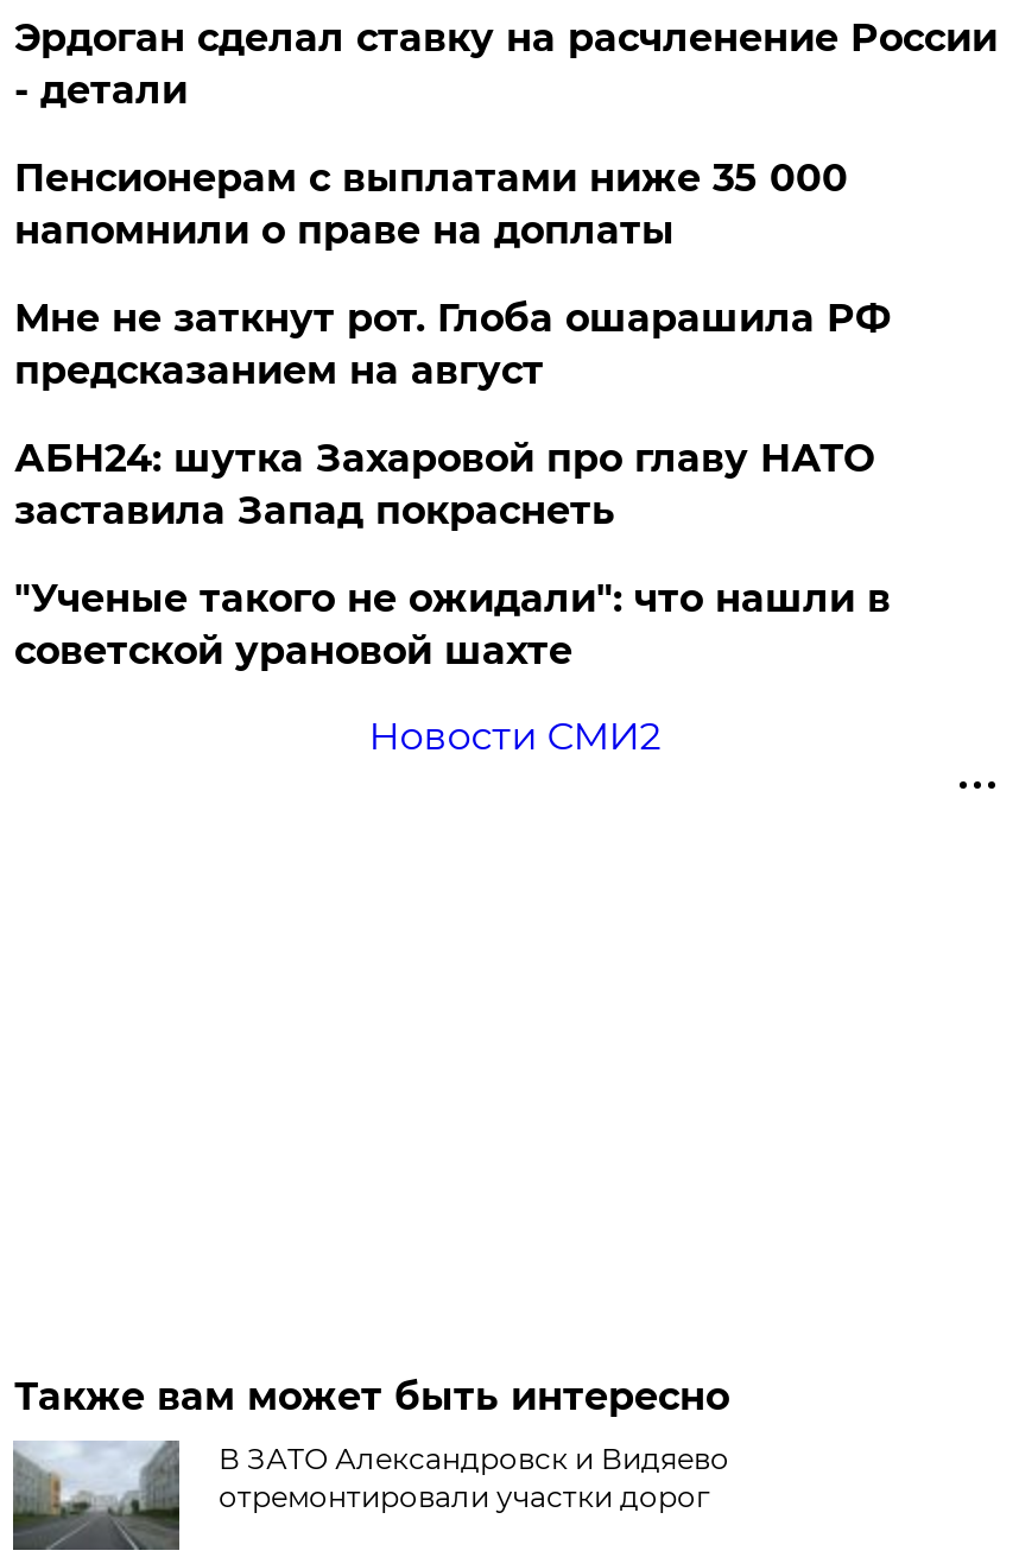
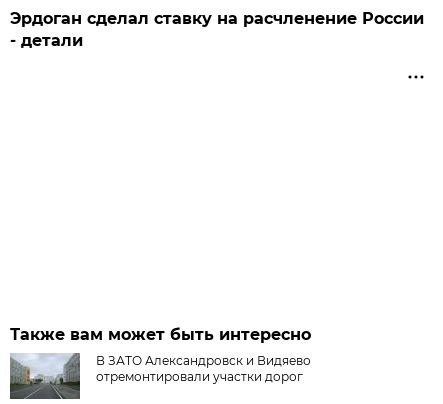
- Пенсионерам с выплатами ниже 35 000
- напомнили о праве на доплаты
- Мне не заткнут рот. Глоба ошарашила РФ
- предсказанием на август
- АБН24: шутка Захаровой про главу НАТО
- заставила Запад покраснеть
- "Ученые такого не ожидали": что нашли в
- советской урановой шахте
- Новости СМИ2
